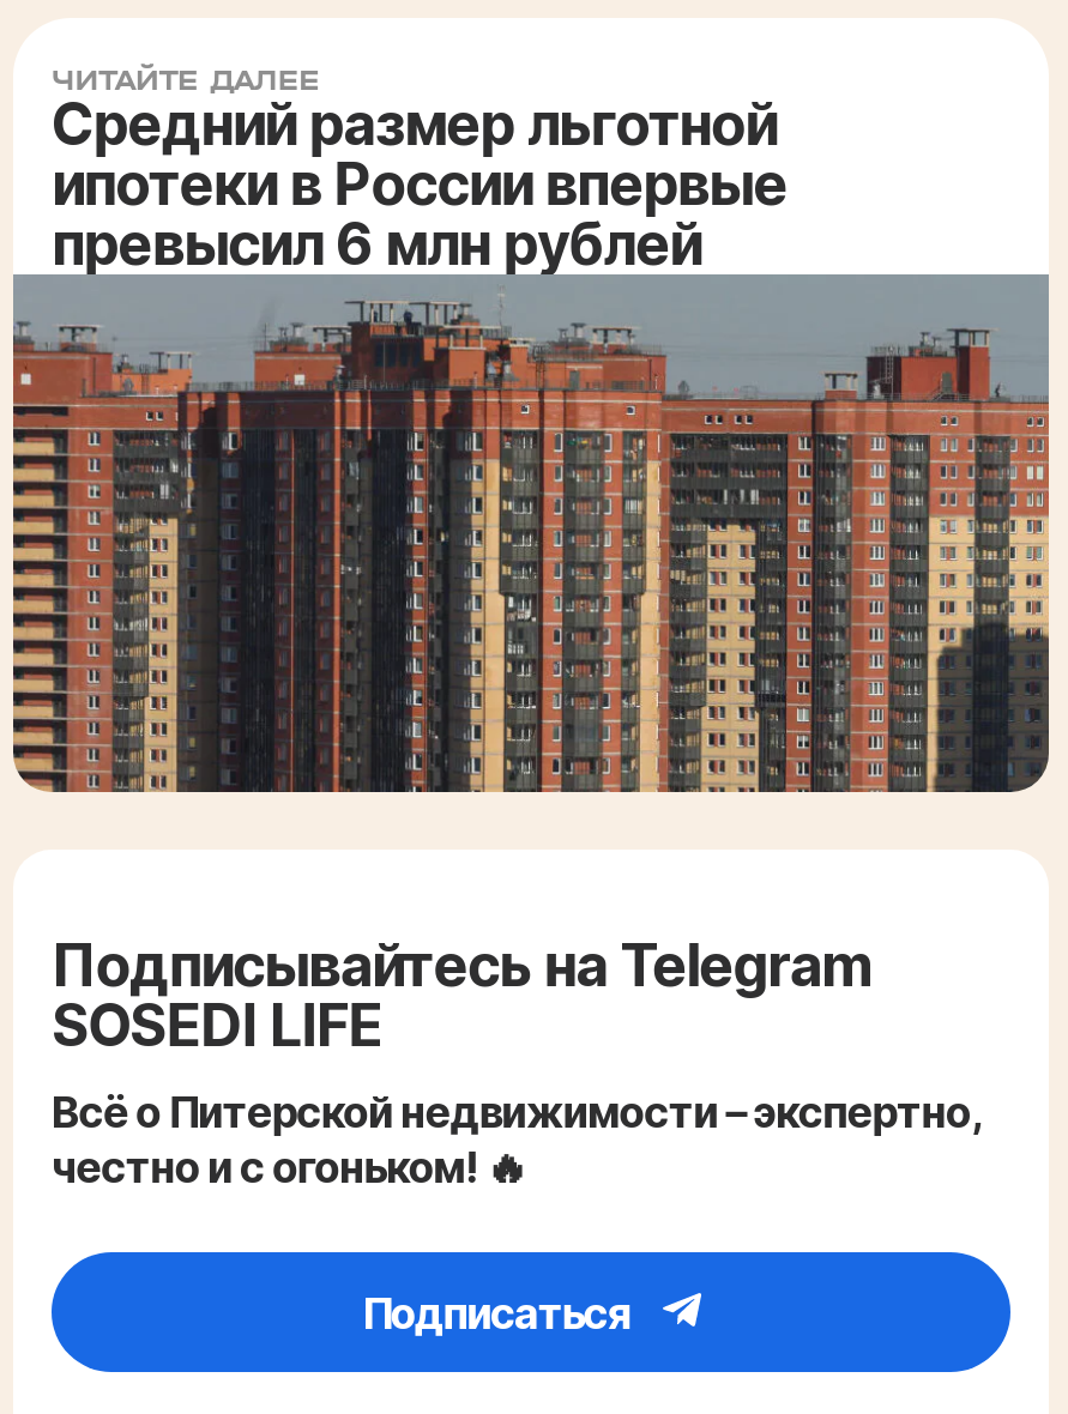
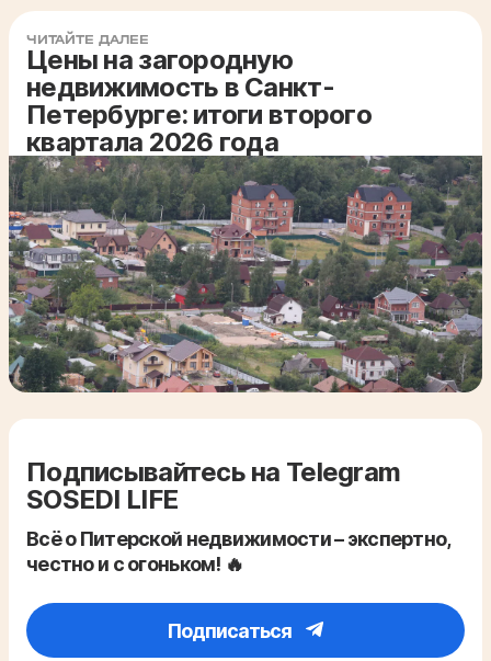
- [image]
- Средний размер льготной
- ипотеки в России впервые
- превысил 6 млн рублей
+ [image]
+ Цены на загородную
+ недвижимость в Санкт-
+ Петербурге: итоги второго
+ квартала 2026 года
